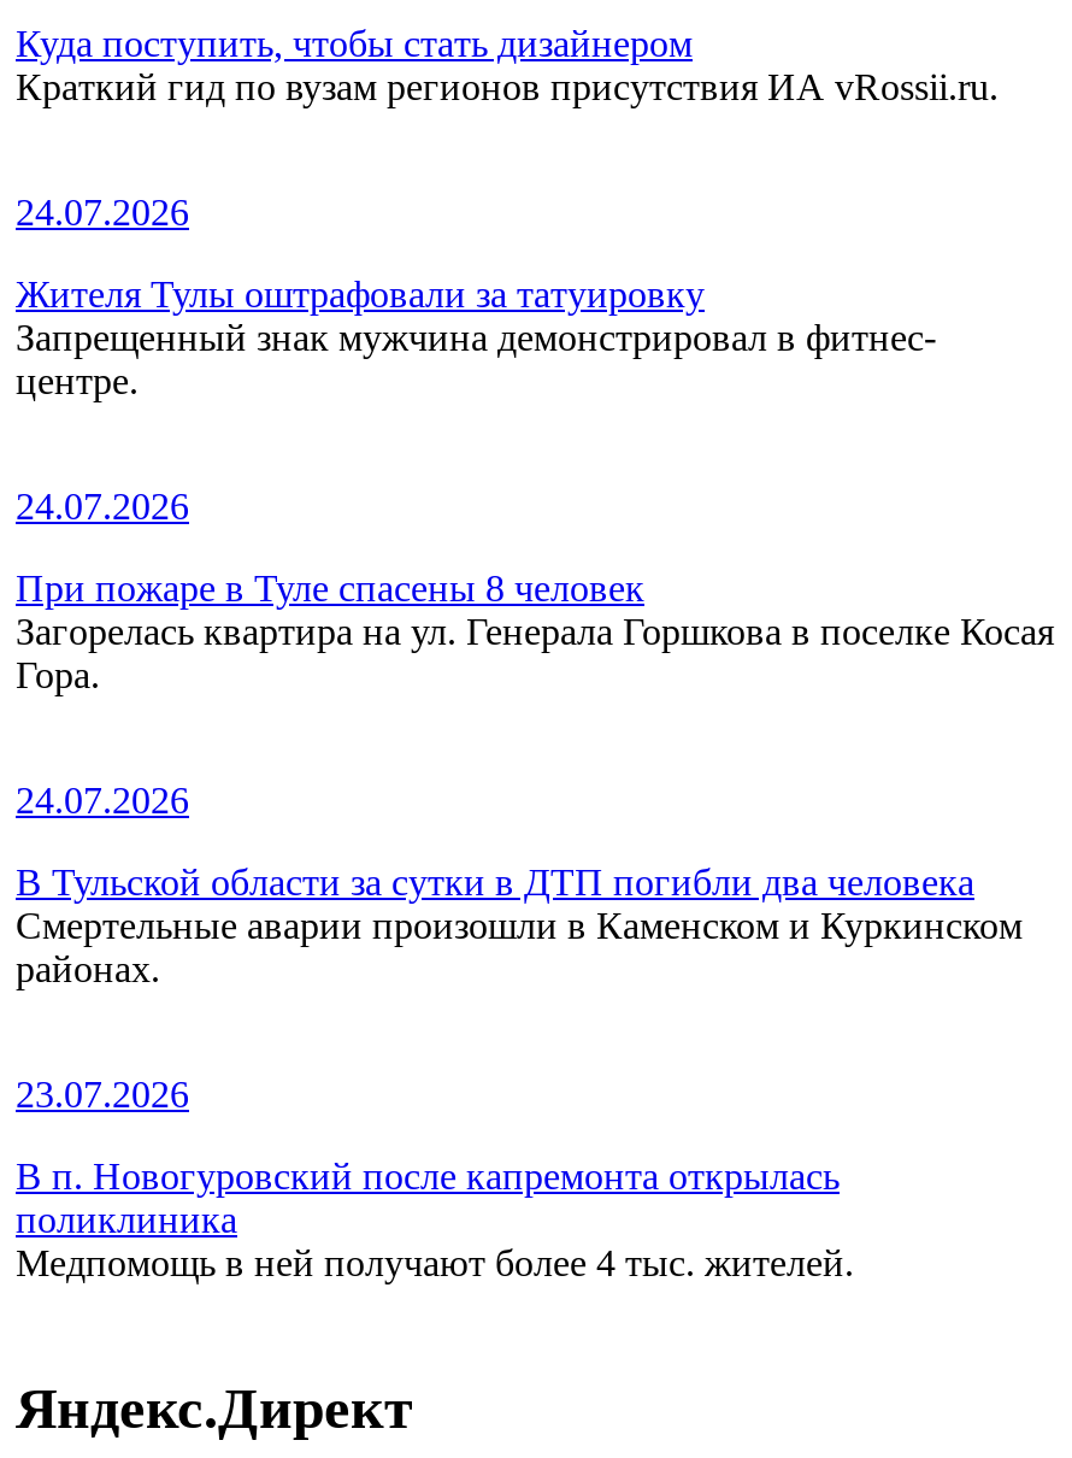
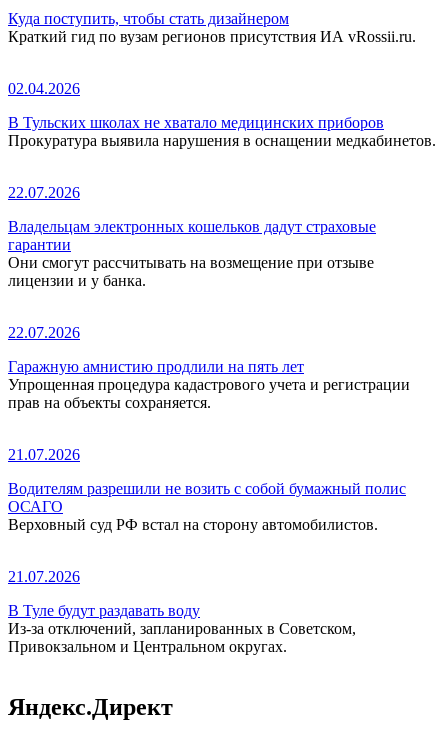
- 24.07.2026
- Жителя Тулы оштрафовали за татуировку
- Запрещенный знак мужчина демонстрировал в фитнес-
- центре.
- 24.07.2026
- При пожаре в Туле спасены 8 человек
- Загорелась квартира на ул. Генерала Горшкова в поселке Косая
- Гора.
- 24.07.2026
- В Тульской области за сутки в ДТП погибли два человека
- Смертельные аварии произошли в Каменском и Куркинском
- районах.
- 23.07.2026
- В п. Новогуровский после капремонта открылась
- поликлиника
- Медпомощь в ней получают более 4 тыс. жителей.
+ 02.04.2026
+ В Тульских школах не хватало медицинских приборов
+ Прокуратура выявила нарушения в оснащении медкабинетов.
+ 22.07.2026
+ Владельцам электронных кошельков дадут страховые
+ гарантии
+ Они смогут рассчитывать на возмещение при отзыве
+ лицензии и у банка.
+ 22.07.2026
+ Гаражную амнистию продлили на пять лет
+ Упрощенная процедура кадастрового учета и регистрации
+ прав на объекты сохраняется.
+ 21.07.2026
+ Водителям разрешили не возить с собой бумажный полис
+ ОСАГО
+ Верховный суд РФ встал на сторону автомобилистов.
+ 21.07.2026
+ В Туле будут раздавать воду
+ Из-за отключений, запланированных в Советском,
+ Привокзальном и Центральном округах.
